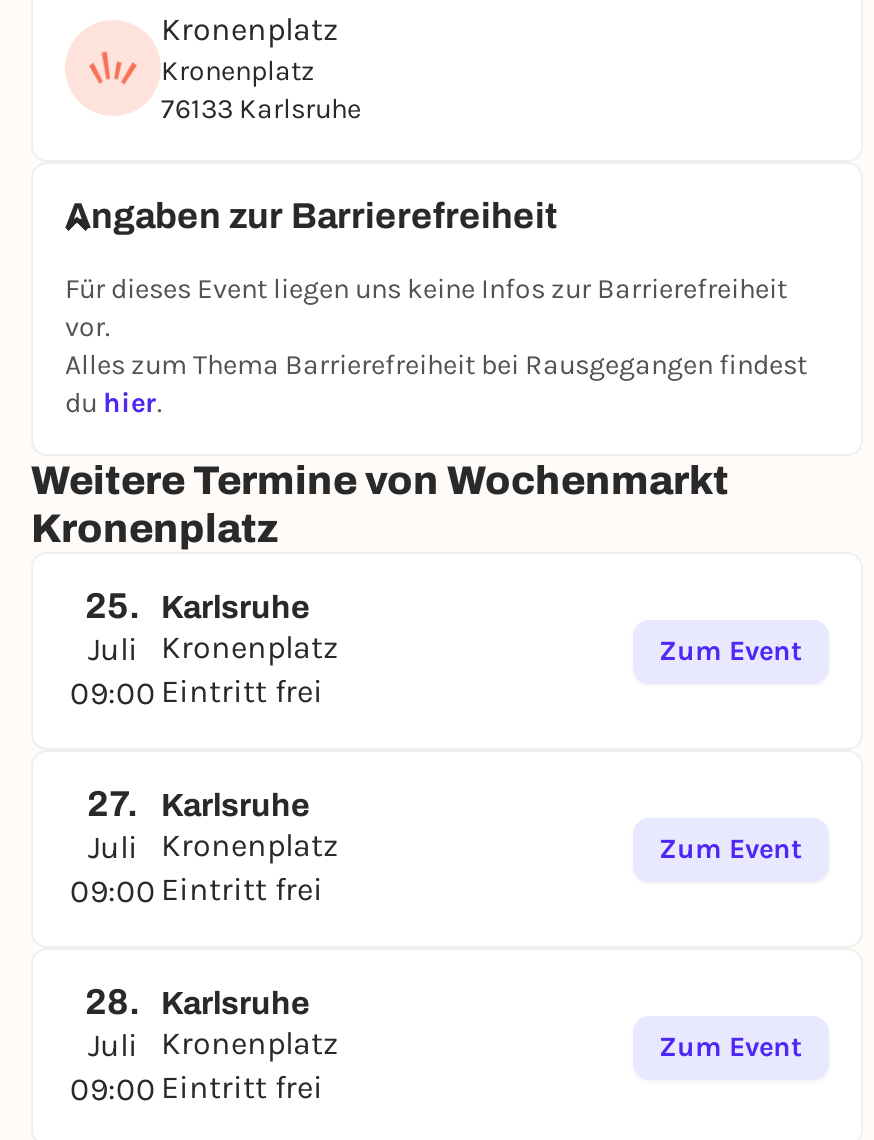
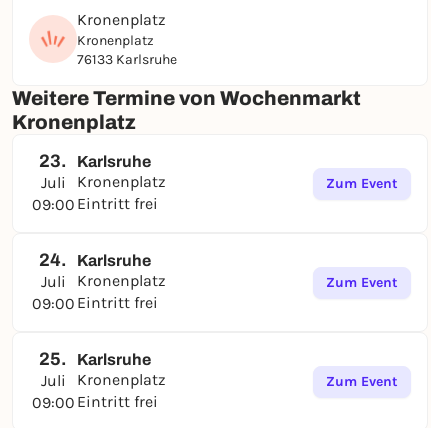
- Angaben zur Barrierefreiheit
- Für dieses Event liegen uns keine Infos zur Barrierefreiheit
- vor.
- Alles zum Thema Barrierefreiheit bei Rausgegangen findest
- du hier.

- 25. Karlsruhe
+ 23. Karlsruhe

- 27. Karlsruhe
+ 24. Karlsruhe

- 28. Karlsruhe
+ 25. Karlsruhe
